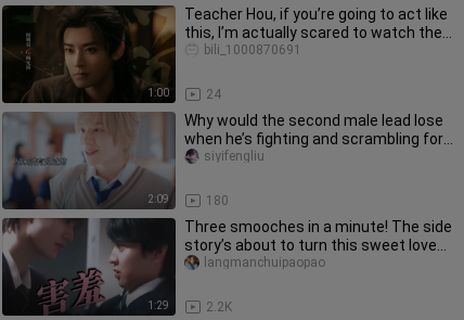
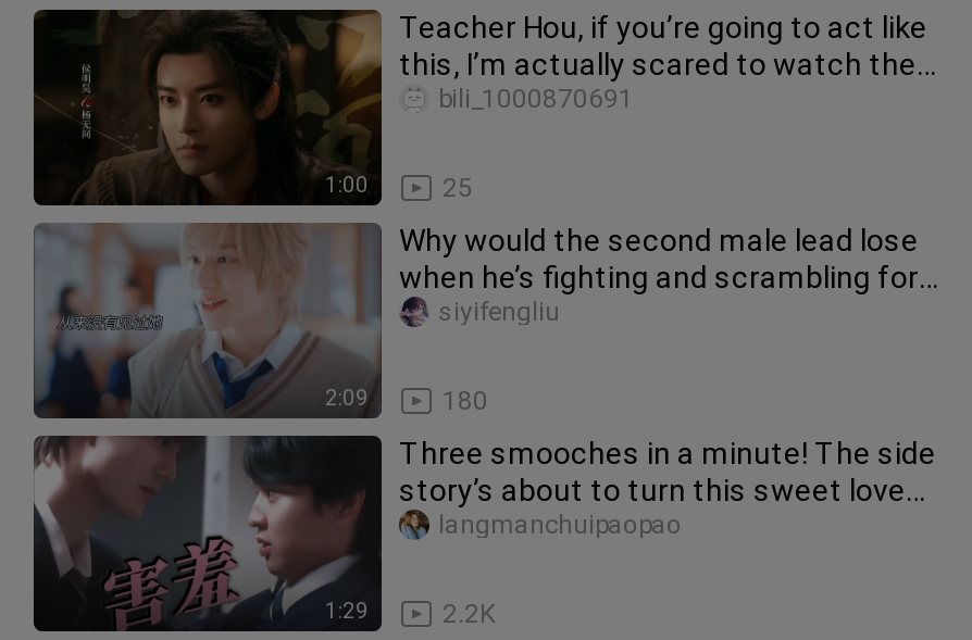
- 24
+ 25
